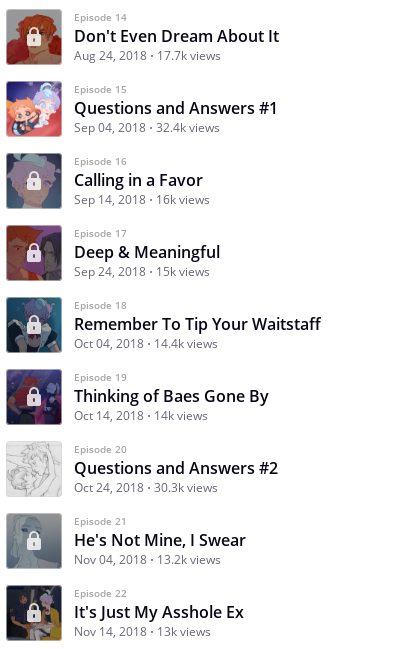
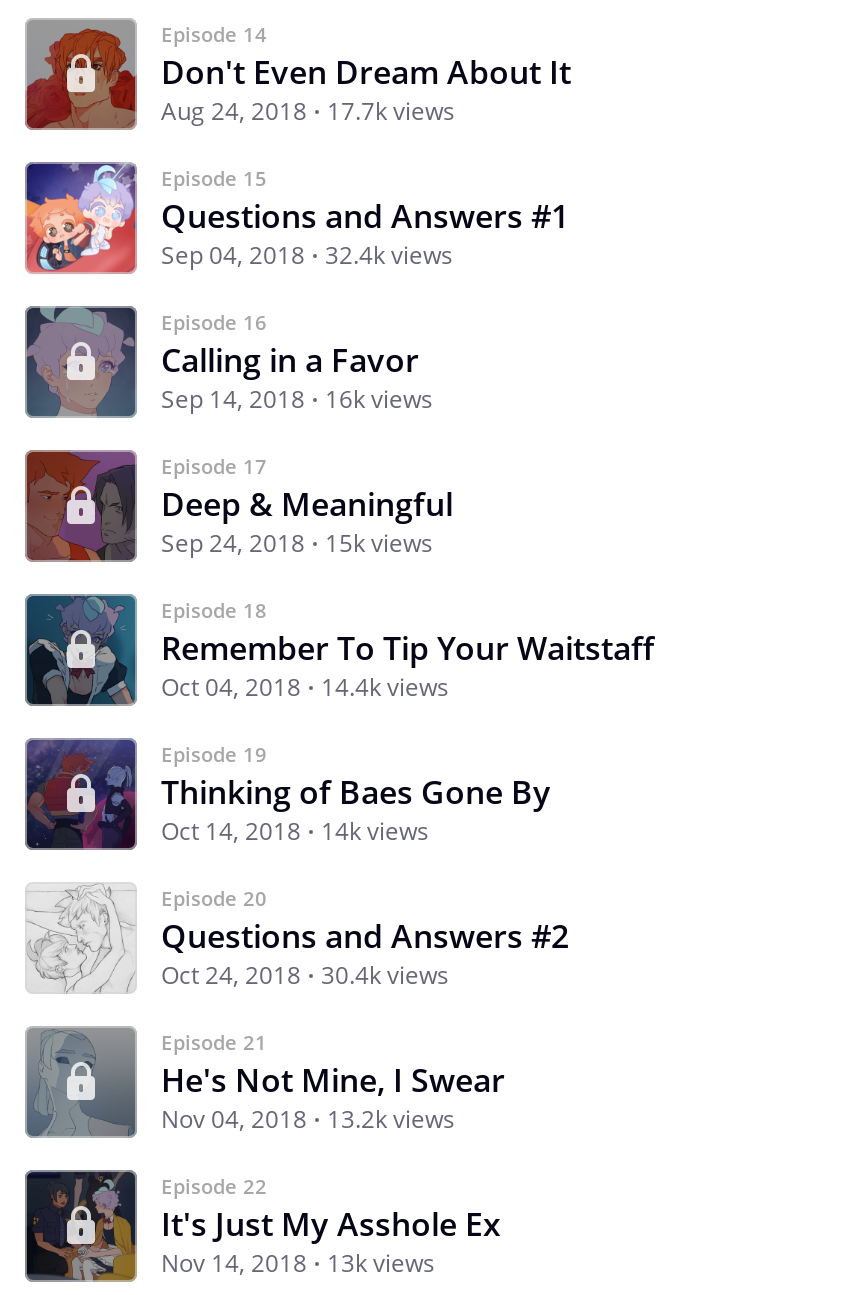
- Oct 24, 2018 30.3k views
+ Oct 24, 2018 30.4k views
